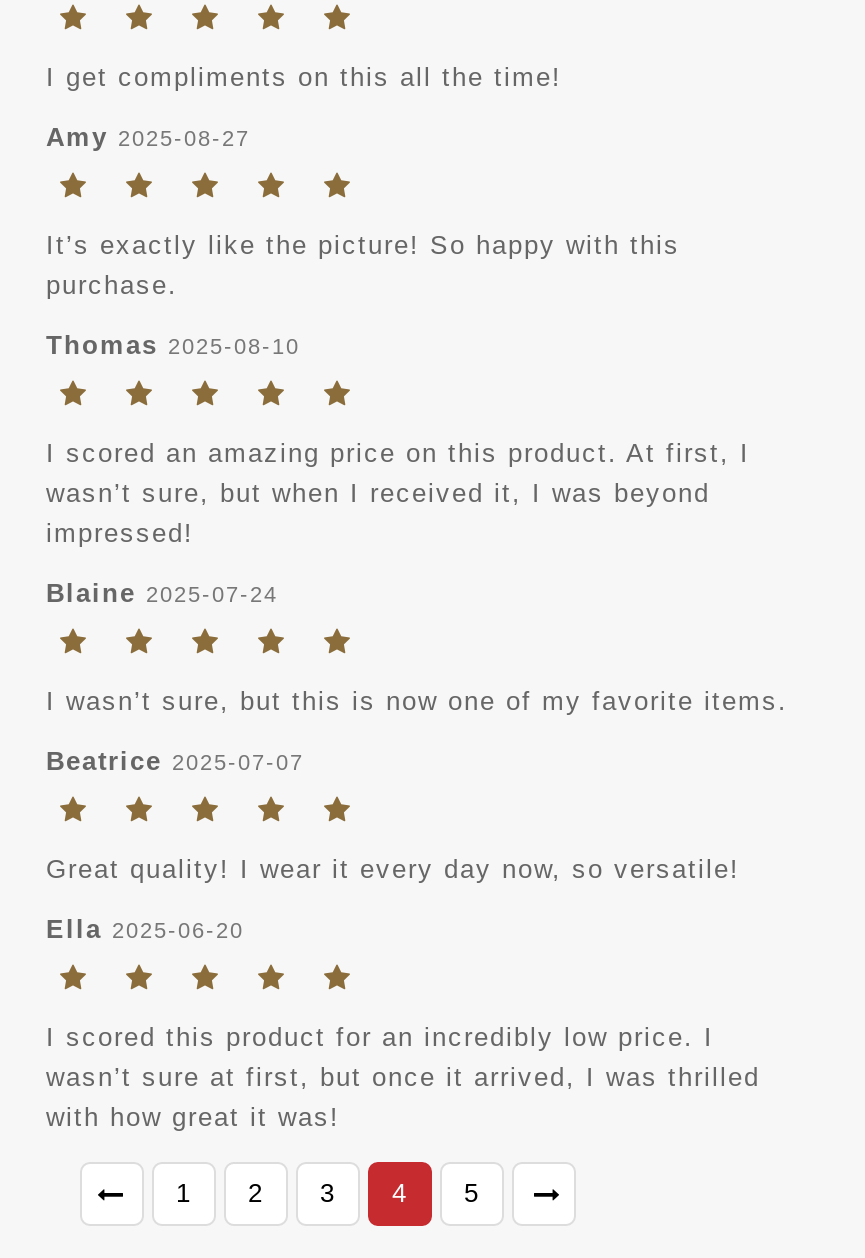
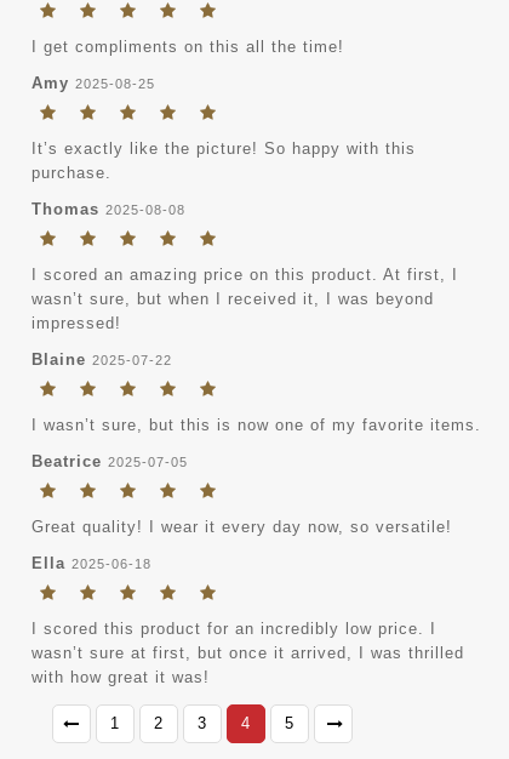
- Amy 2025-08-27
+ Amy 2025-08-25

- Thomas 2025-08-10
+ Thomas 2025-08-08

- Blaine 2025-07-24
+ Blaine 2025-07-22

- Beatrice 2025-07-07
+ Beatrice 2025-07-05

- Ella 2025-06-20
+ Ella 2025-06-18
